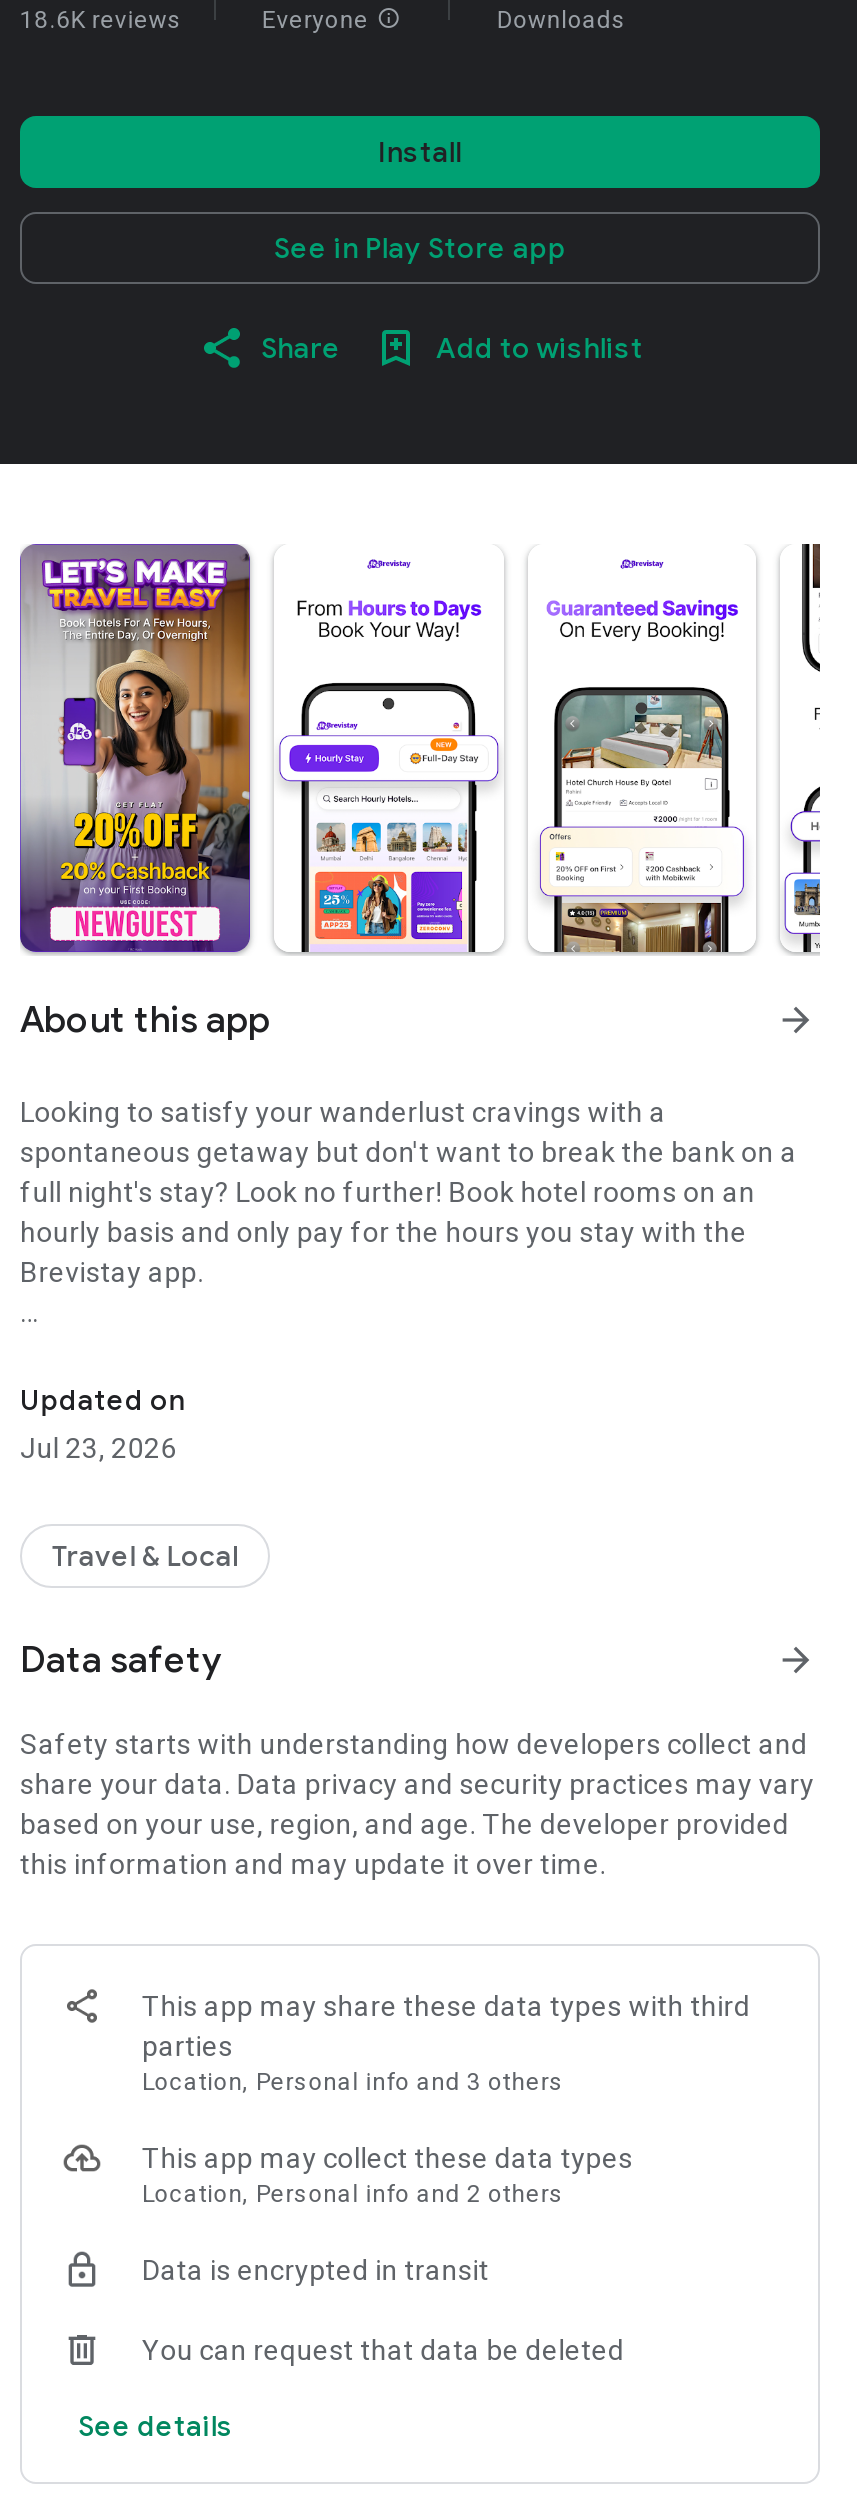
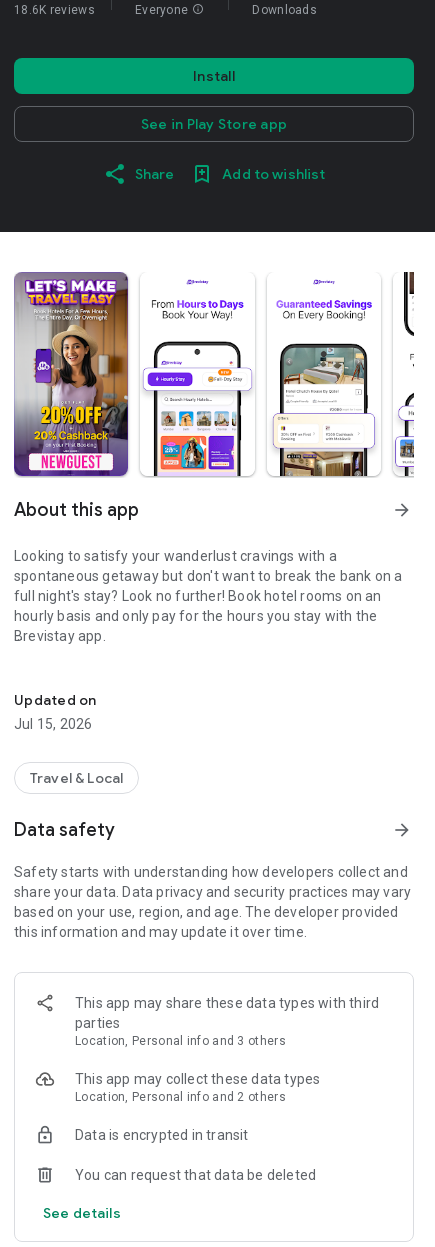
- Jul 23, 2026
+ Jul 15, 2026
